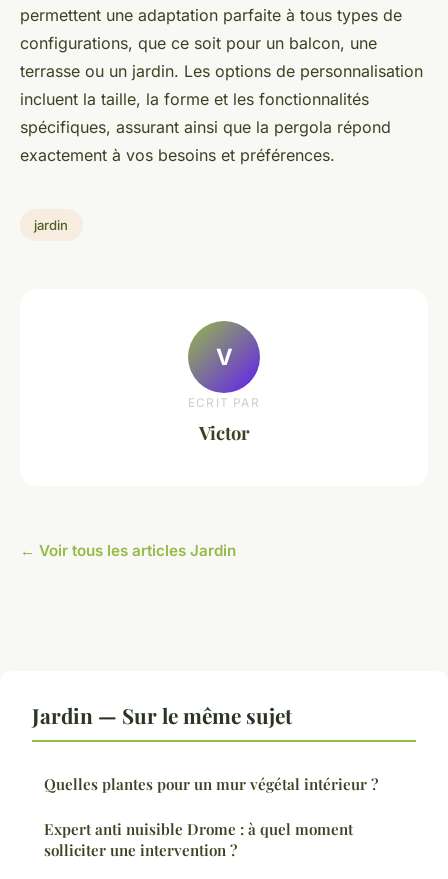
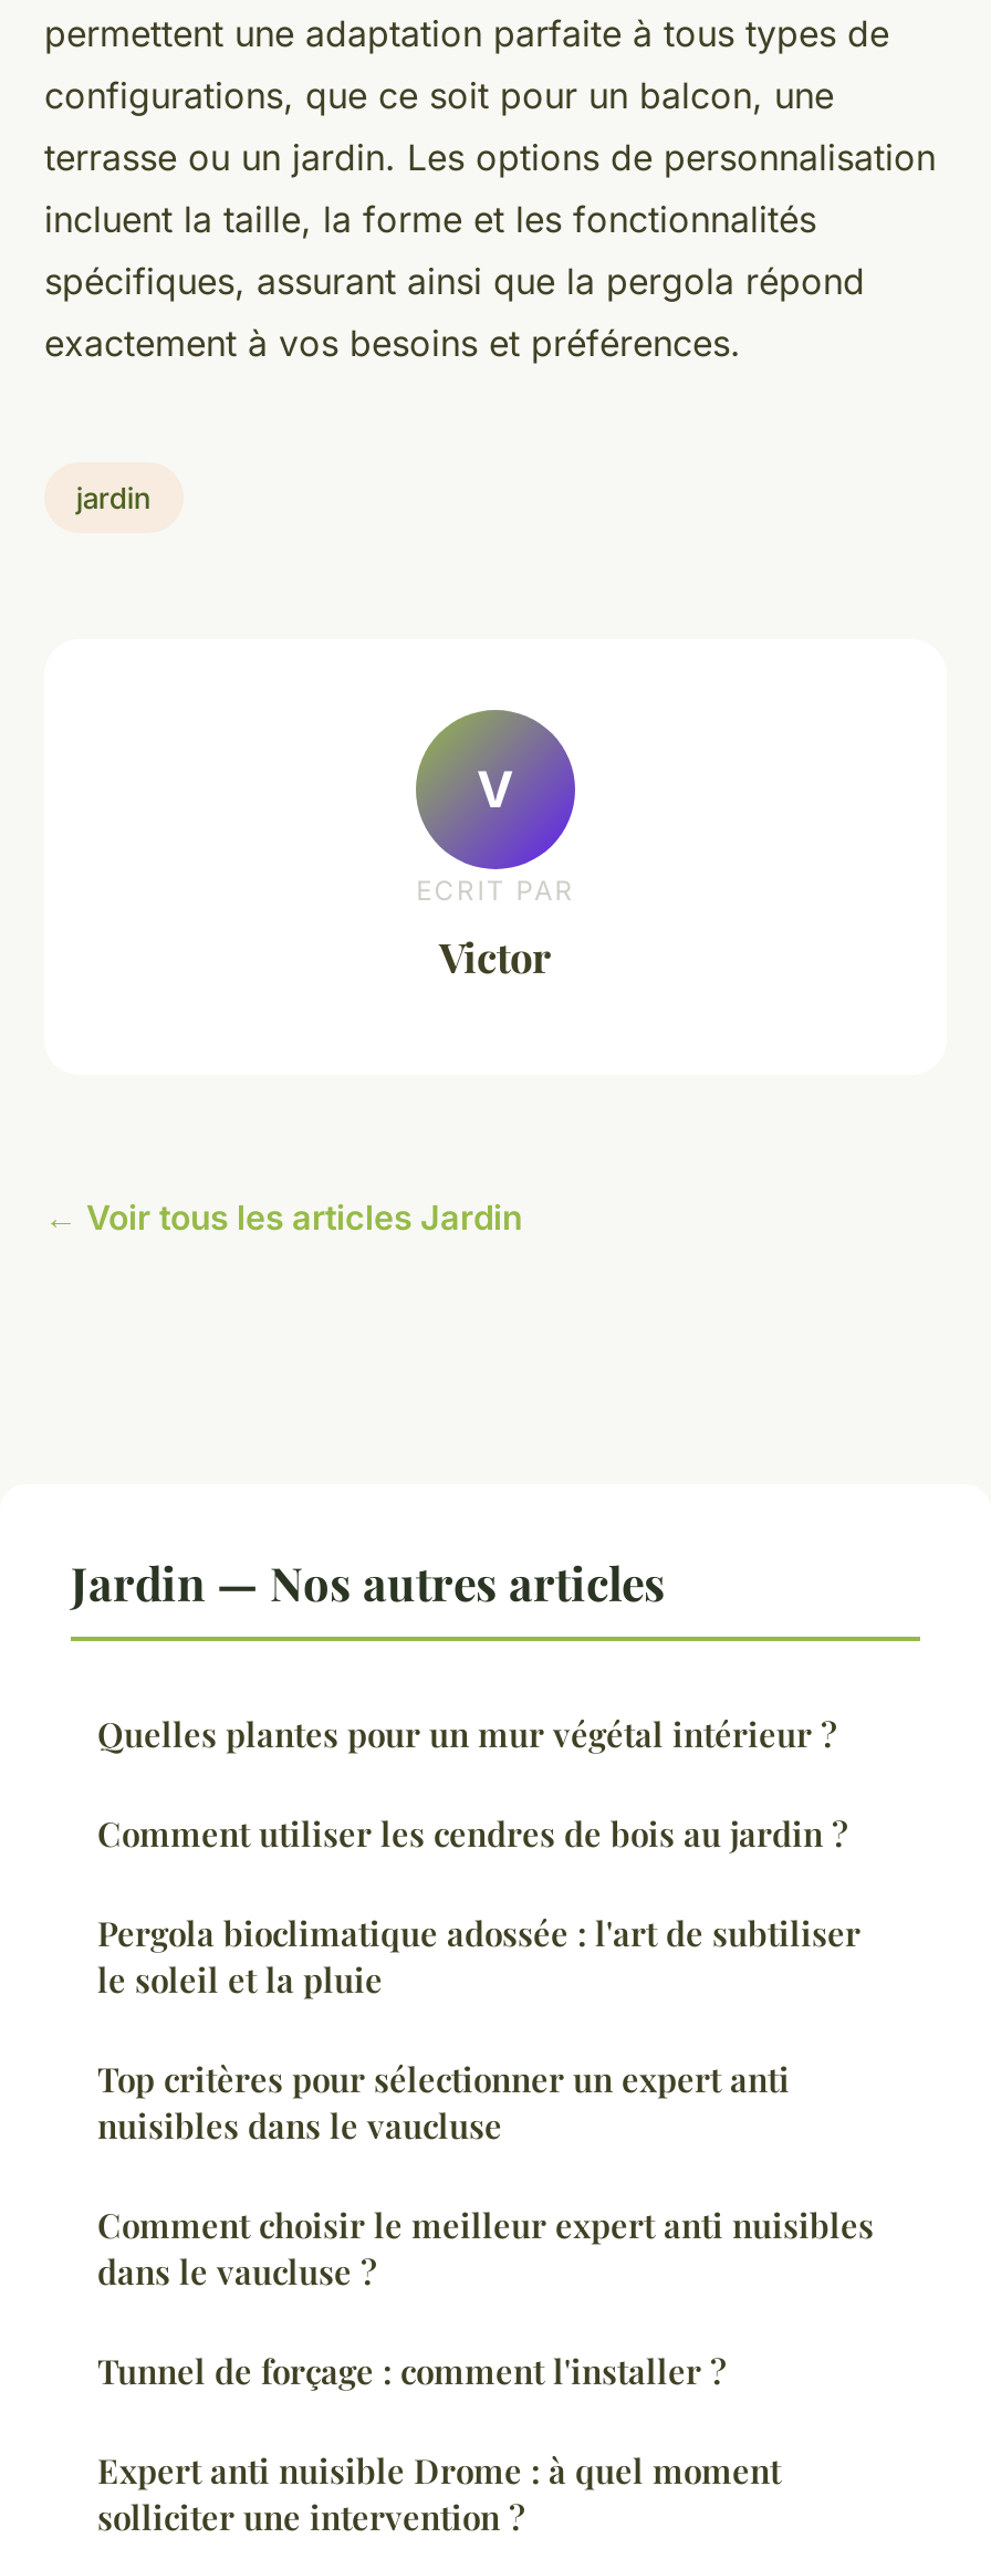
- Jardin — Sur le même sujet
+ Jardin — Nos autres articles

+ Comment utiliser les cendres de bois au jardin ?
+ Pergola bioclimatique adossée : l'art de subtiliser
+ le soleil et la pluie
+ Top critères pour sélectionner un expert anti
+ nuisibles dans le vaucluse
+ Comment choisir le meilleur expert anti nuisibles
+ dans le vaucluse ?
+ Tunnel de forçage : comment l'installer ?
